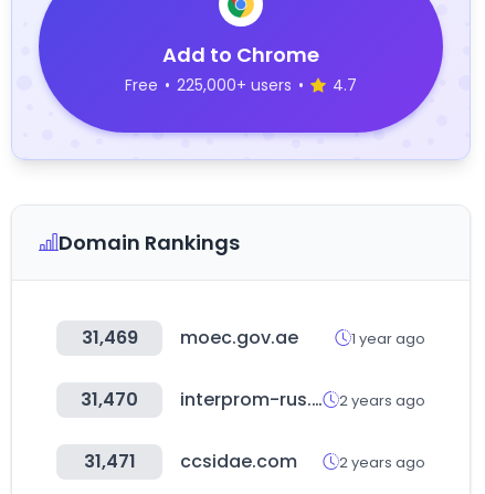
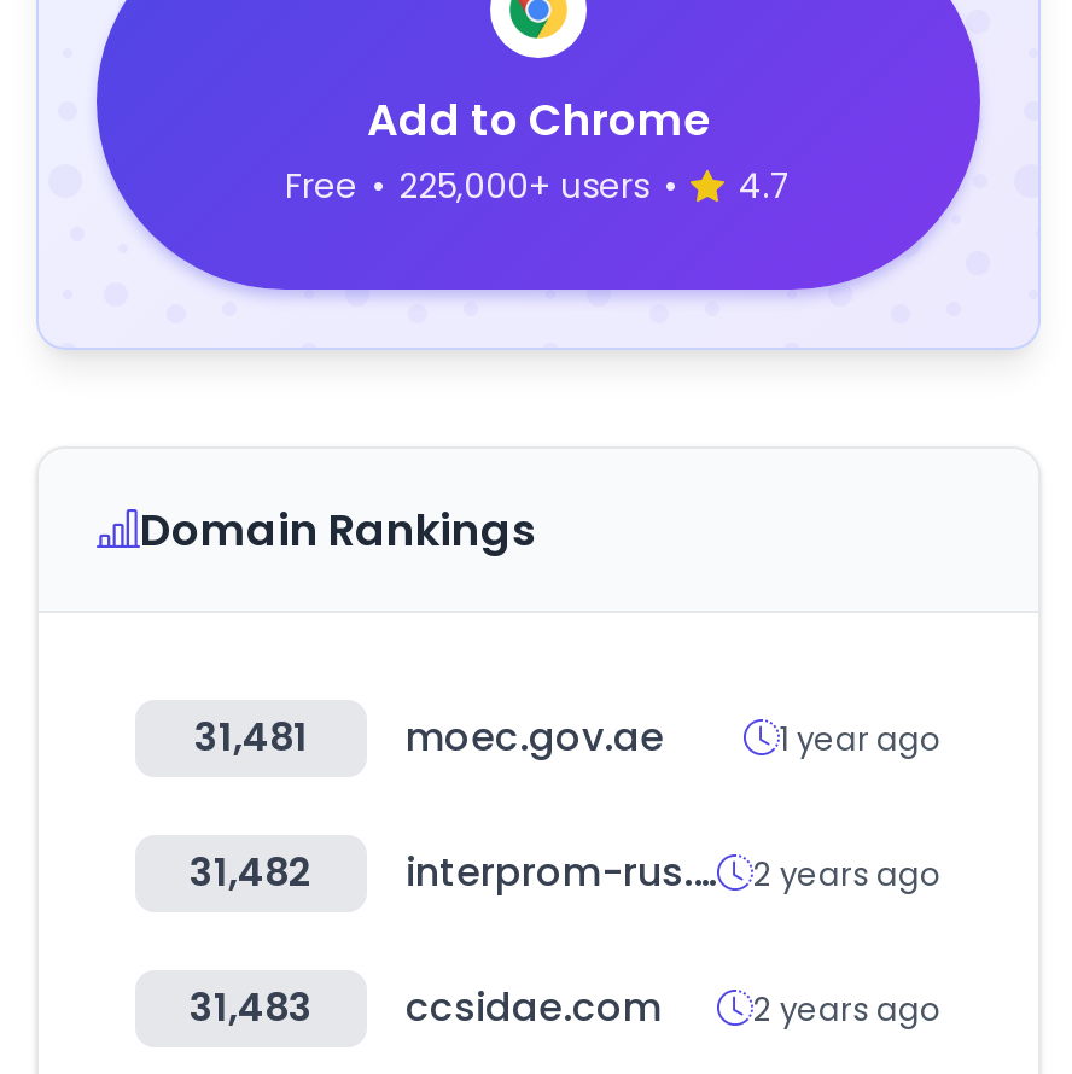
- 31,469 moec.gov.ae
+ 31,481 moec.gov.ae

- 31,470
+ 31,482

- 31,471 ccsidae.com 2 years ago
+ 31,483 ccsidae.com 2 years ago
